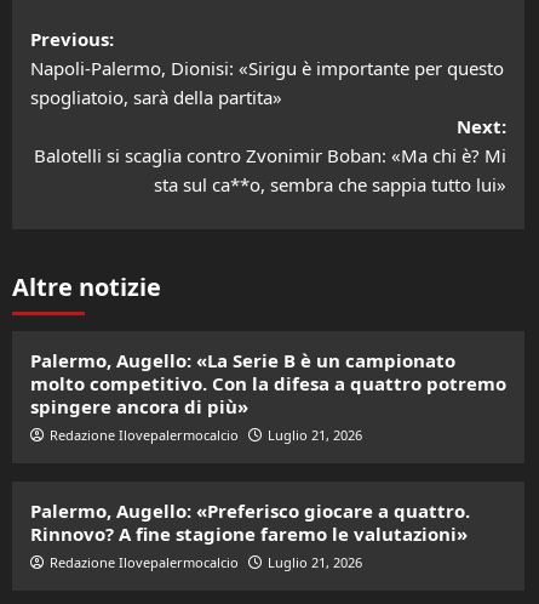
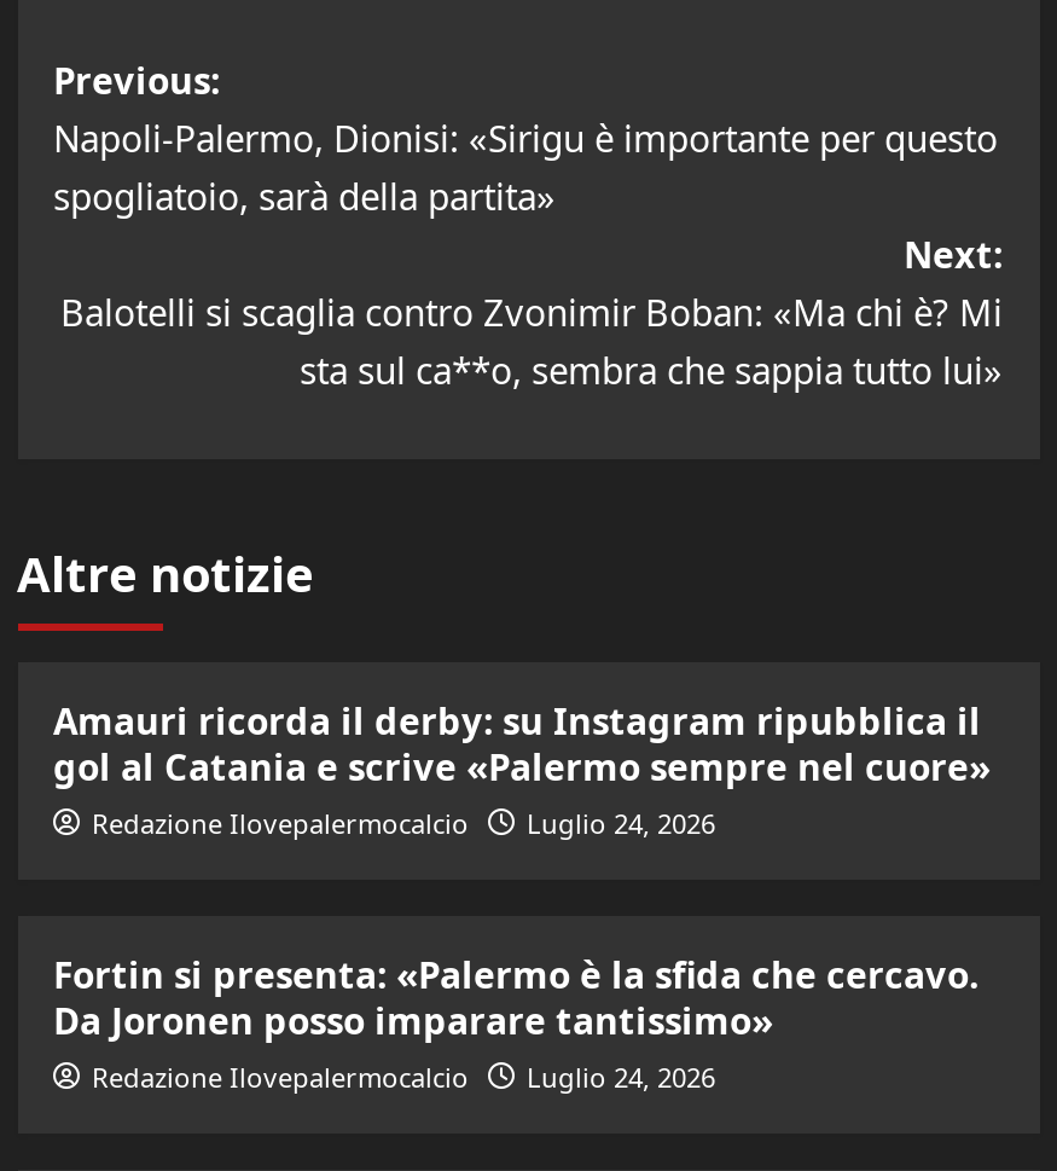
- Palermo, Augello: «La Serie B è un campionato
- molto competitivo. Con la difesa a quattro potremo
- spingere ancora di più»
+ Amauri ricorda il derby: su Instagram ripubblica il
+ gol al Catania e scrive «Palermo sempre nel cuore»

- Redazione Ilovepalermocalcio Luglio 21, 2026
+ Redazione Ilovepalermocalcio Luglio 24, 2026

- Palermo, Augello: «Preferisco giocare a quattro.
- Rinnovo? A fine stagione faremo le valutazioni»
+ Fortin si presenta: «Palermo è la sfida che cercavo.
+ Da Joronen posso imparare tantissimo»

- Redazione Ilovepalermocalcio Luglio 21, 2026
+ Redazione Ilovepalermocalcio Luglio 24, 2026
